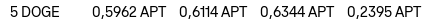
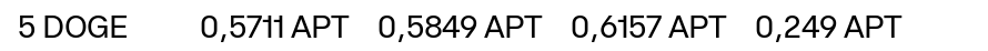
- 0,5962 APT
+ 0,5711 APT

- 0,6114 APT
+ 0,5849 APT

- 0,6344 APT
+ 0,6157 APT

- 0,2395 APT
+ 0,249 APT
